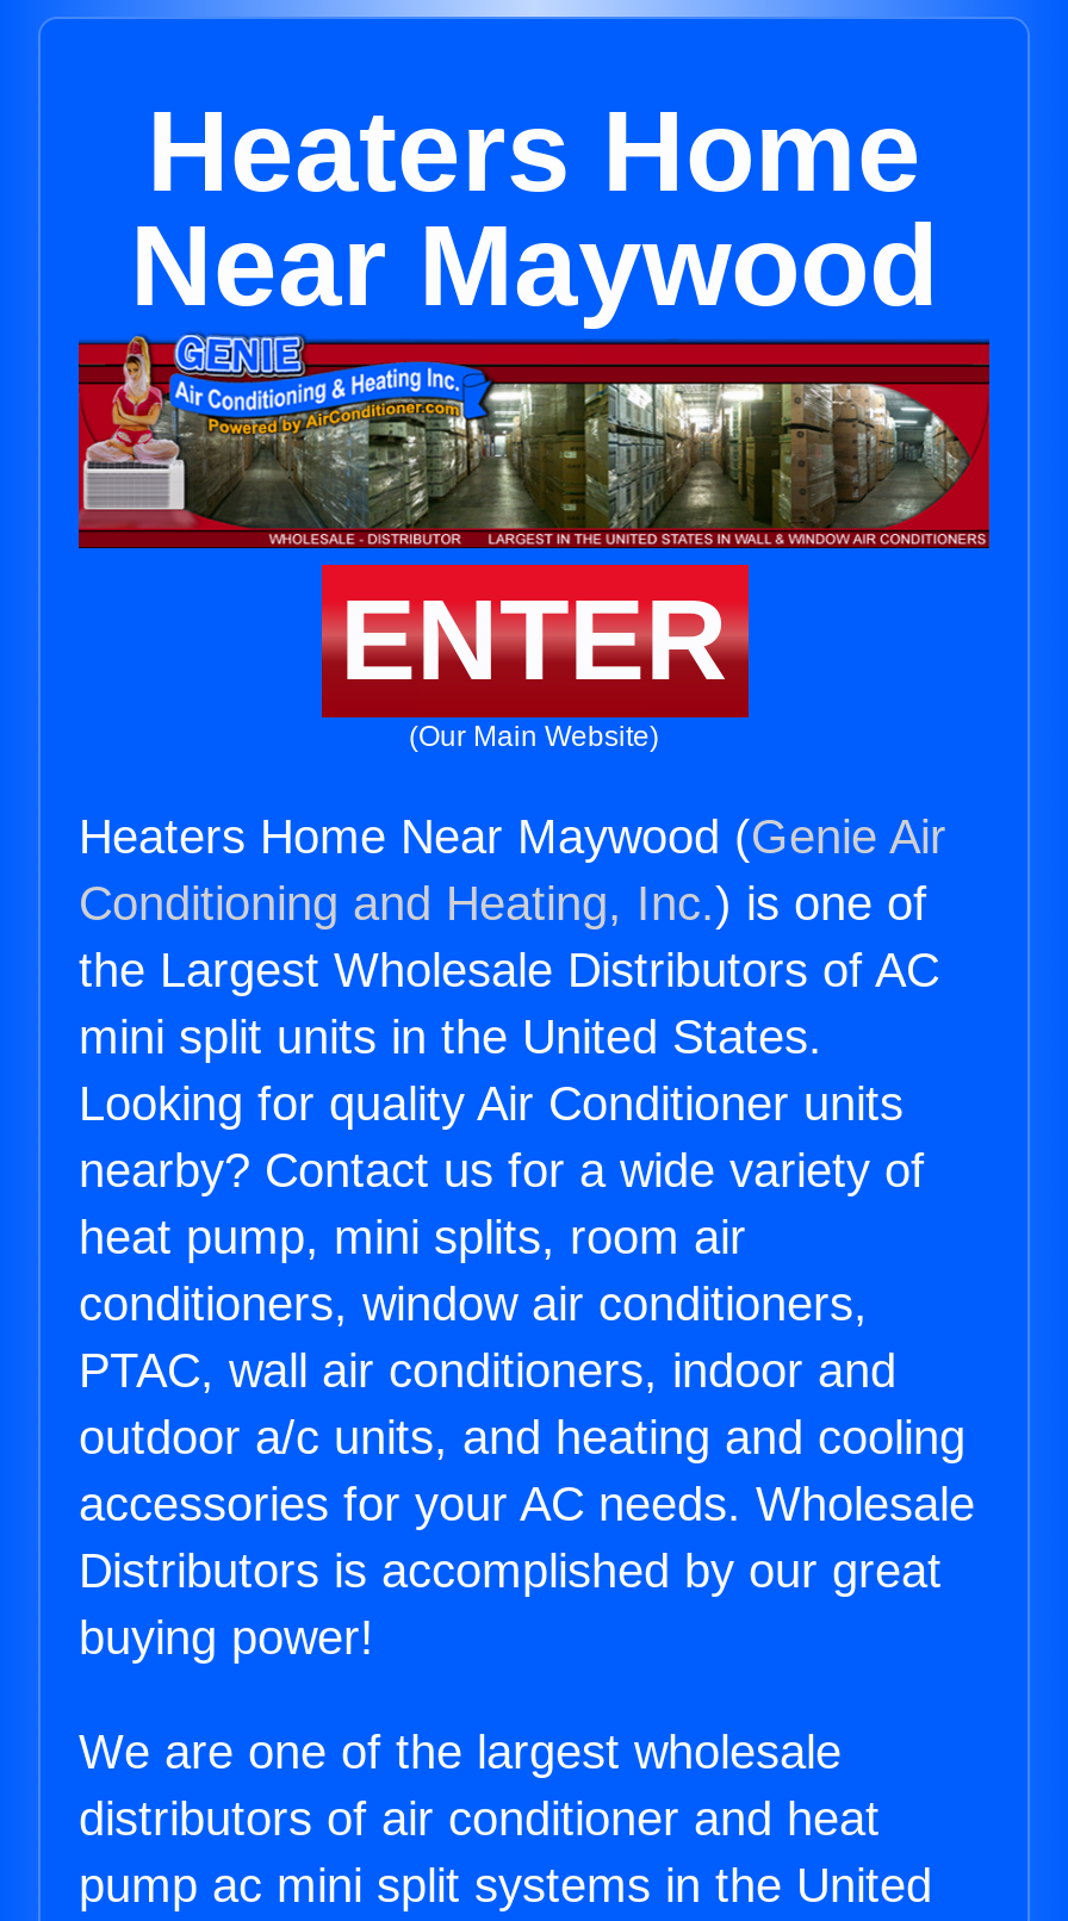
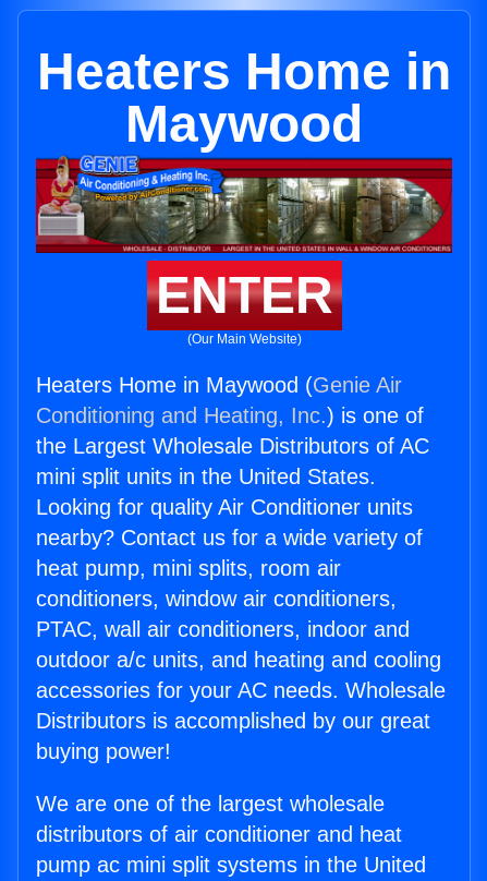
- Heaters Home
- Near Maywood
+ Heaters Home in
+ Maywood

- Heaters Home Near Maywood (Genie Air
+ Heaters Home in Maywood (Genie Air
